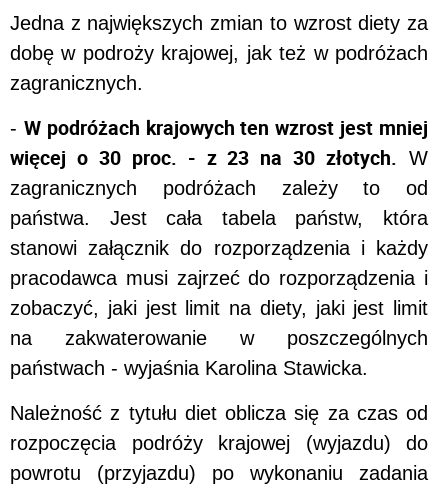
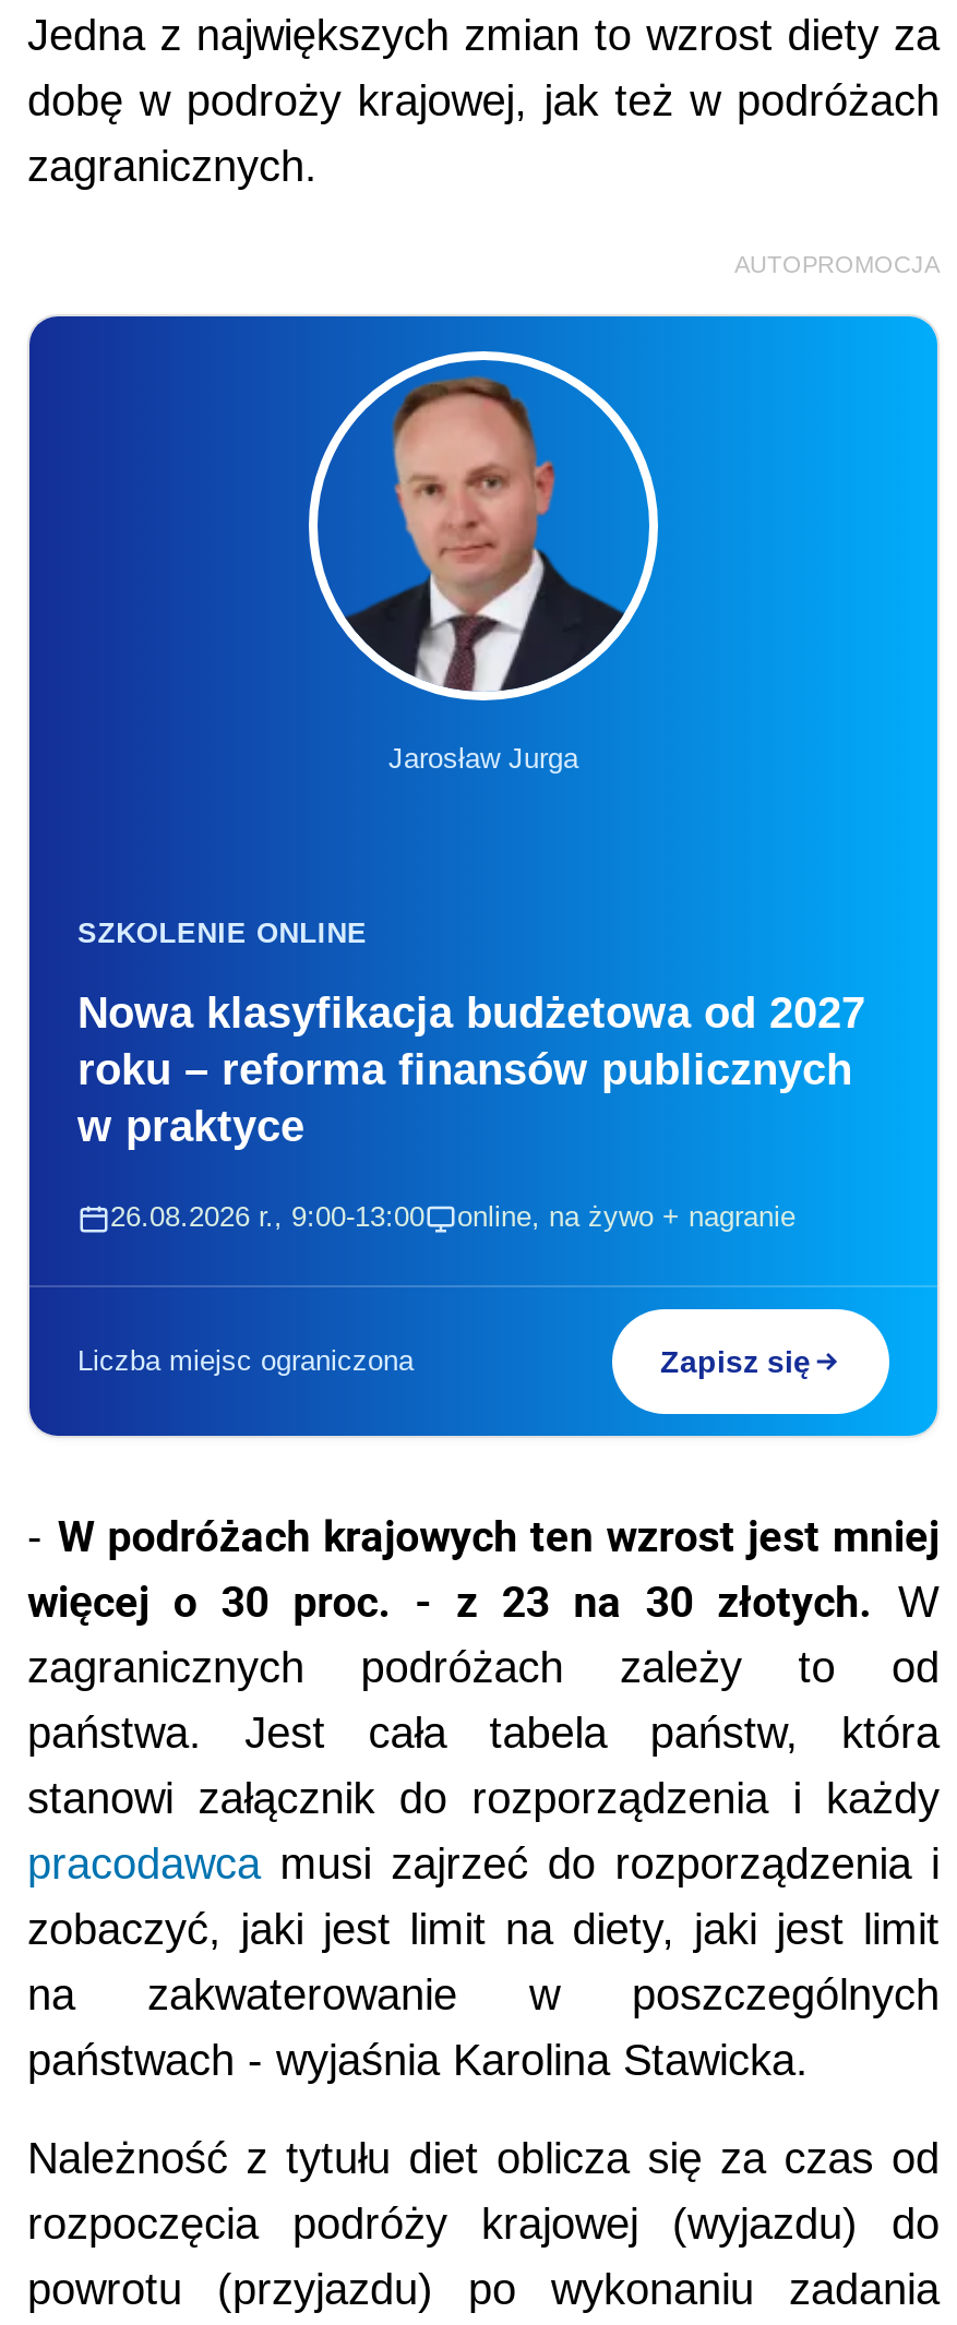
+ [image]
+ Jarosław Jurga

+ SZKOLENIE ONLINE
+ Nowa klasyfikacja budżetowa od 2027
+ roku – reforma finansów publicznych
+ w praktyce
+ 26.08.2026 r., 9:00-13:00
+ online, na żywo + nagranie

+ Liczba miejsc ograniczona
+ Zapisz się

+ AUTOPROMOCJA
